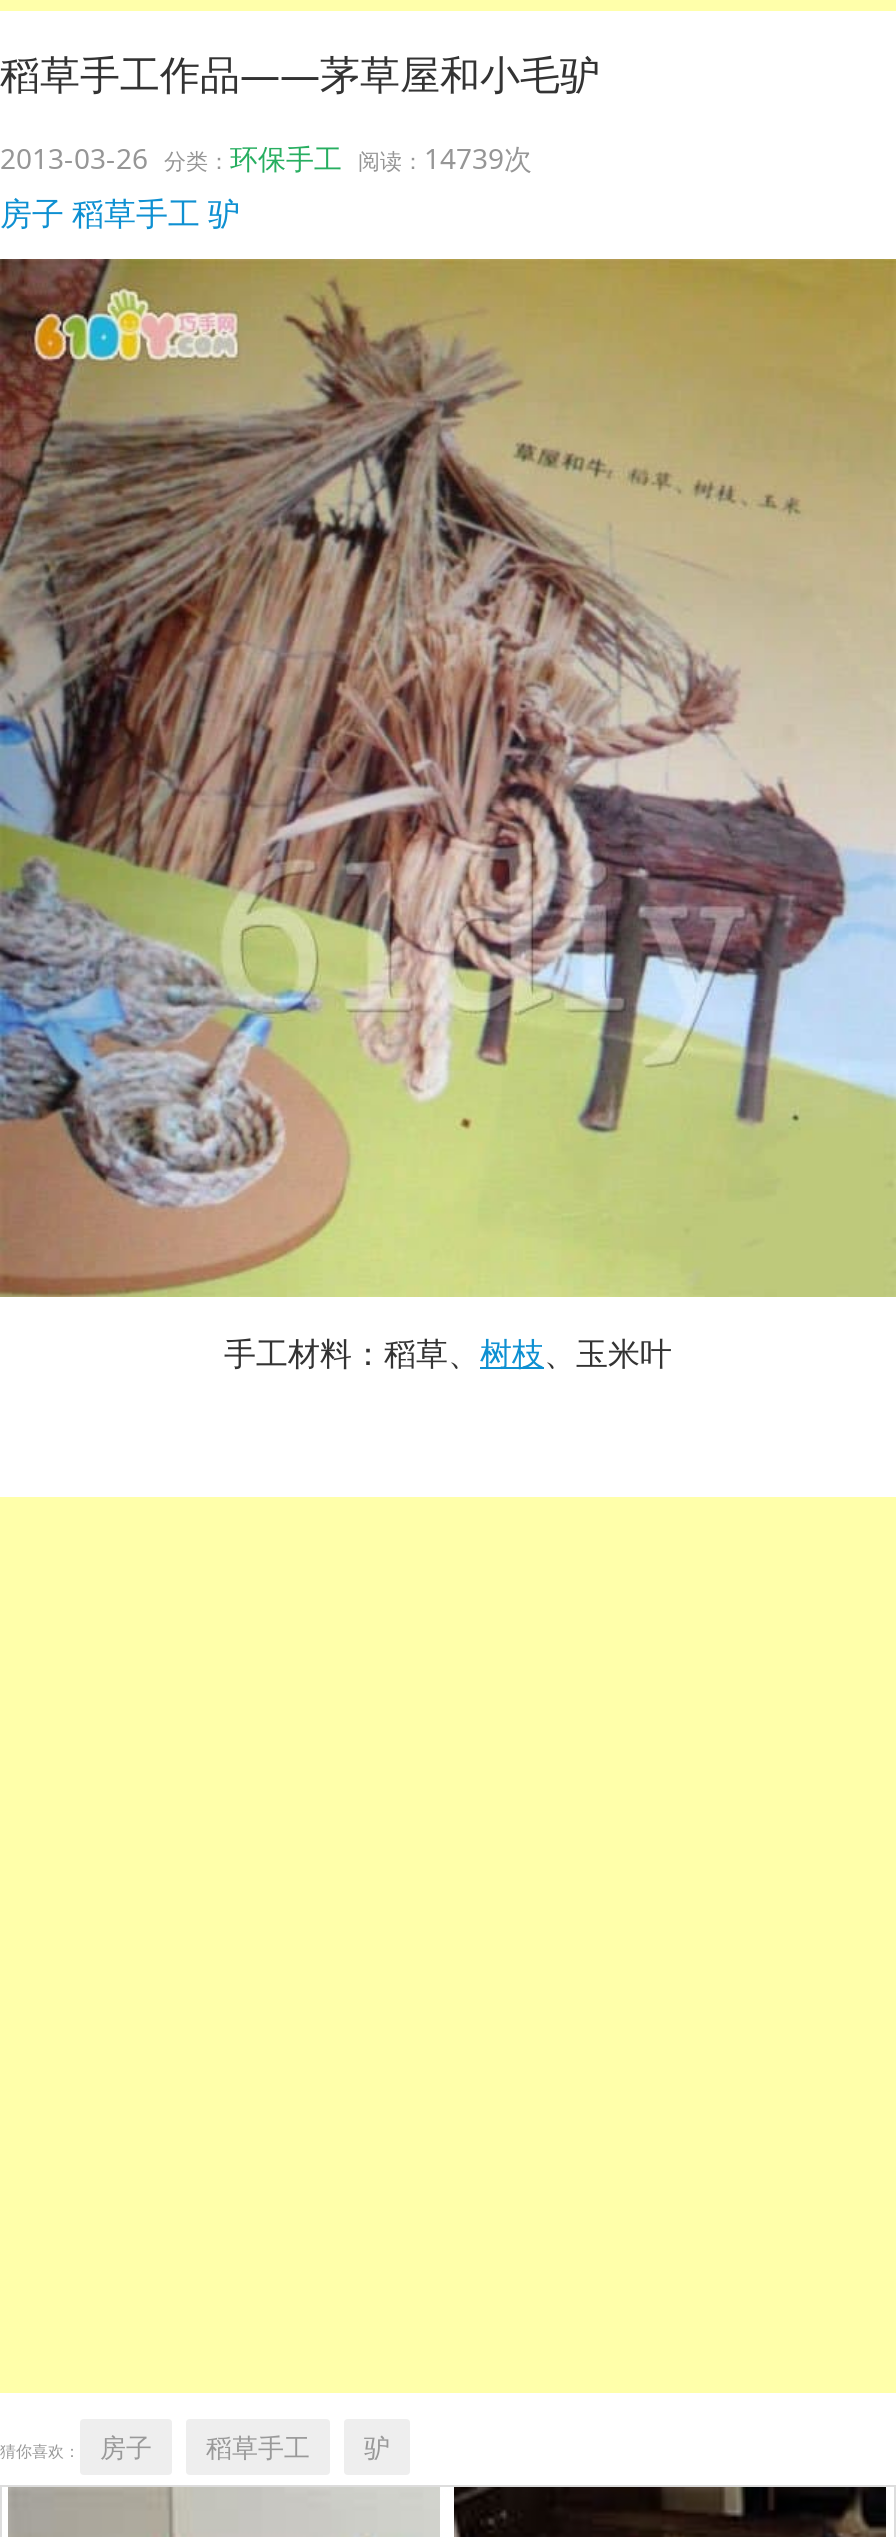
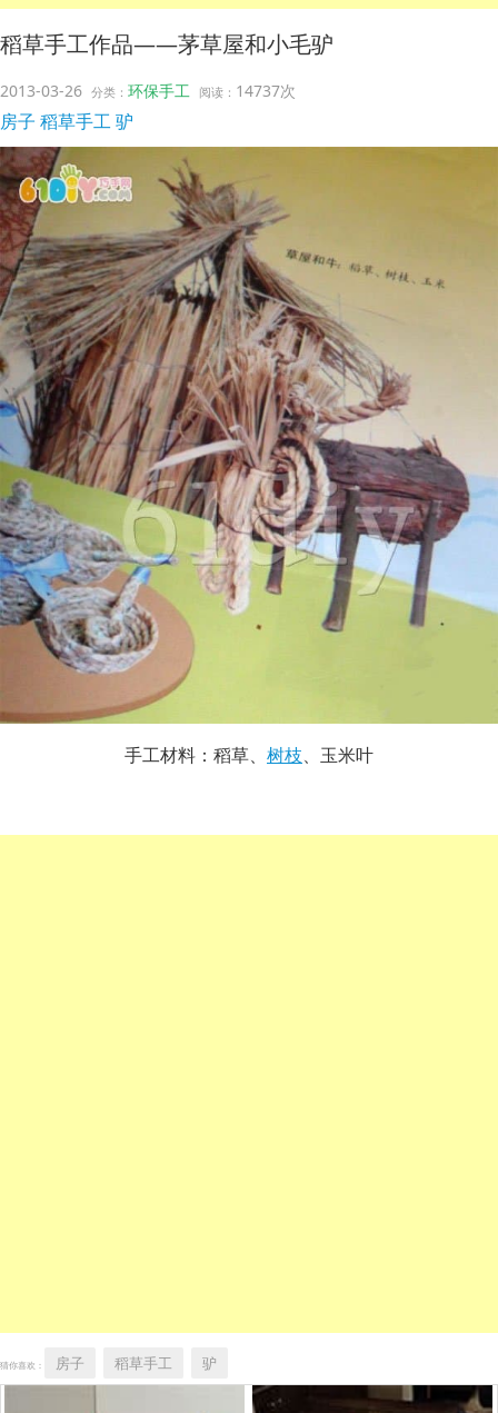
- 2013-03-26分类：环保手工 阅读：14739次
+ 2013-03-26分类：环保手工 阅读：14737次
